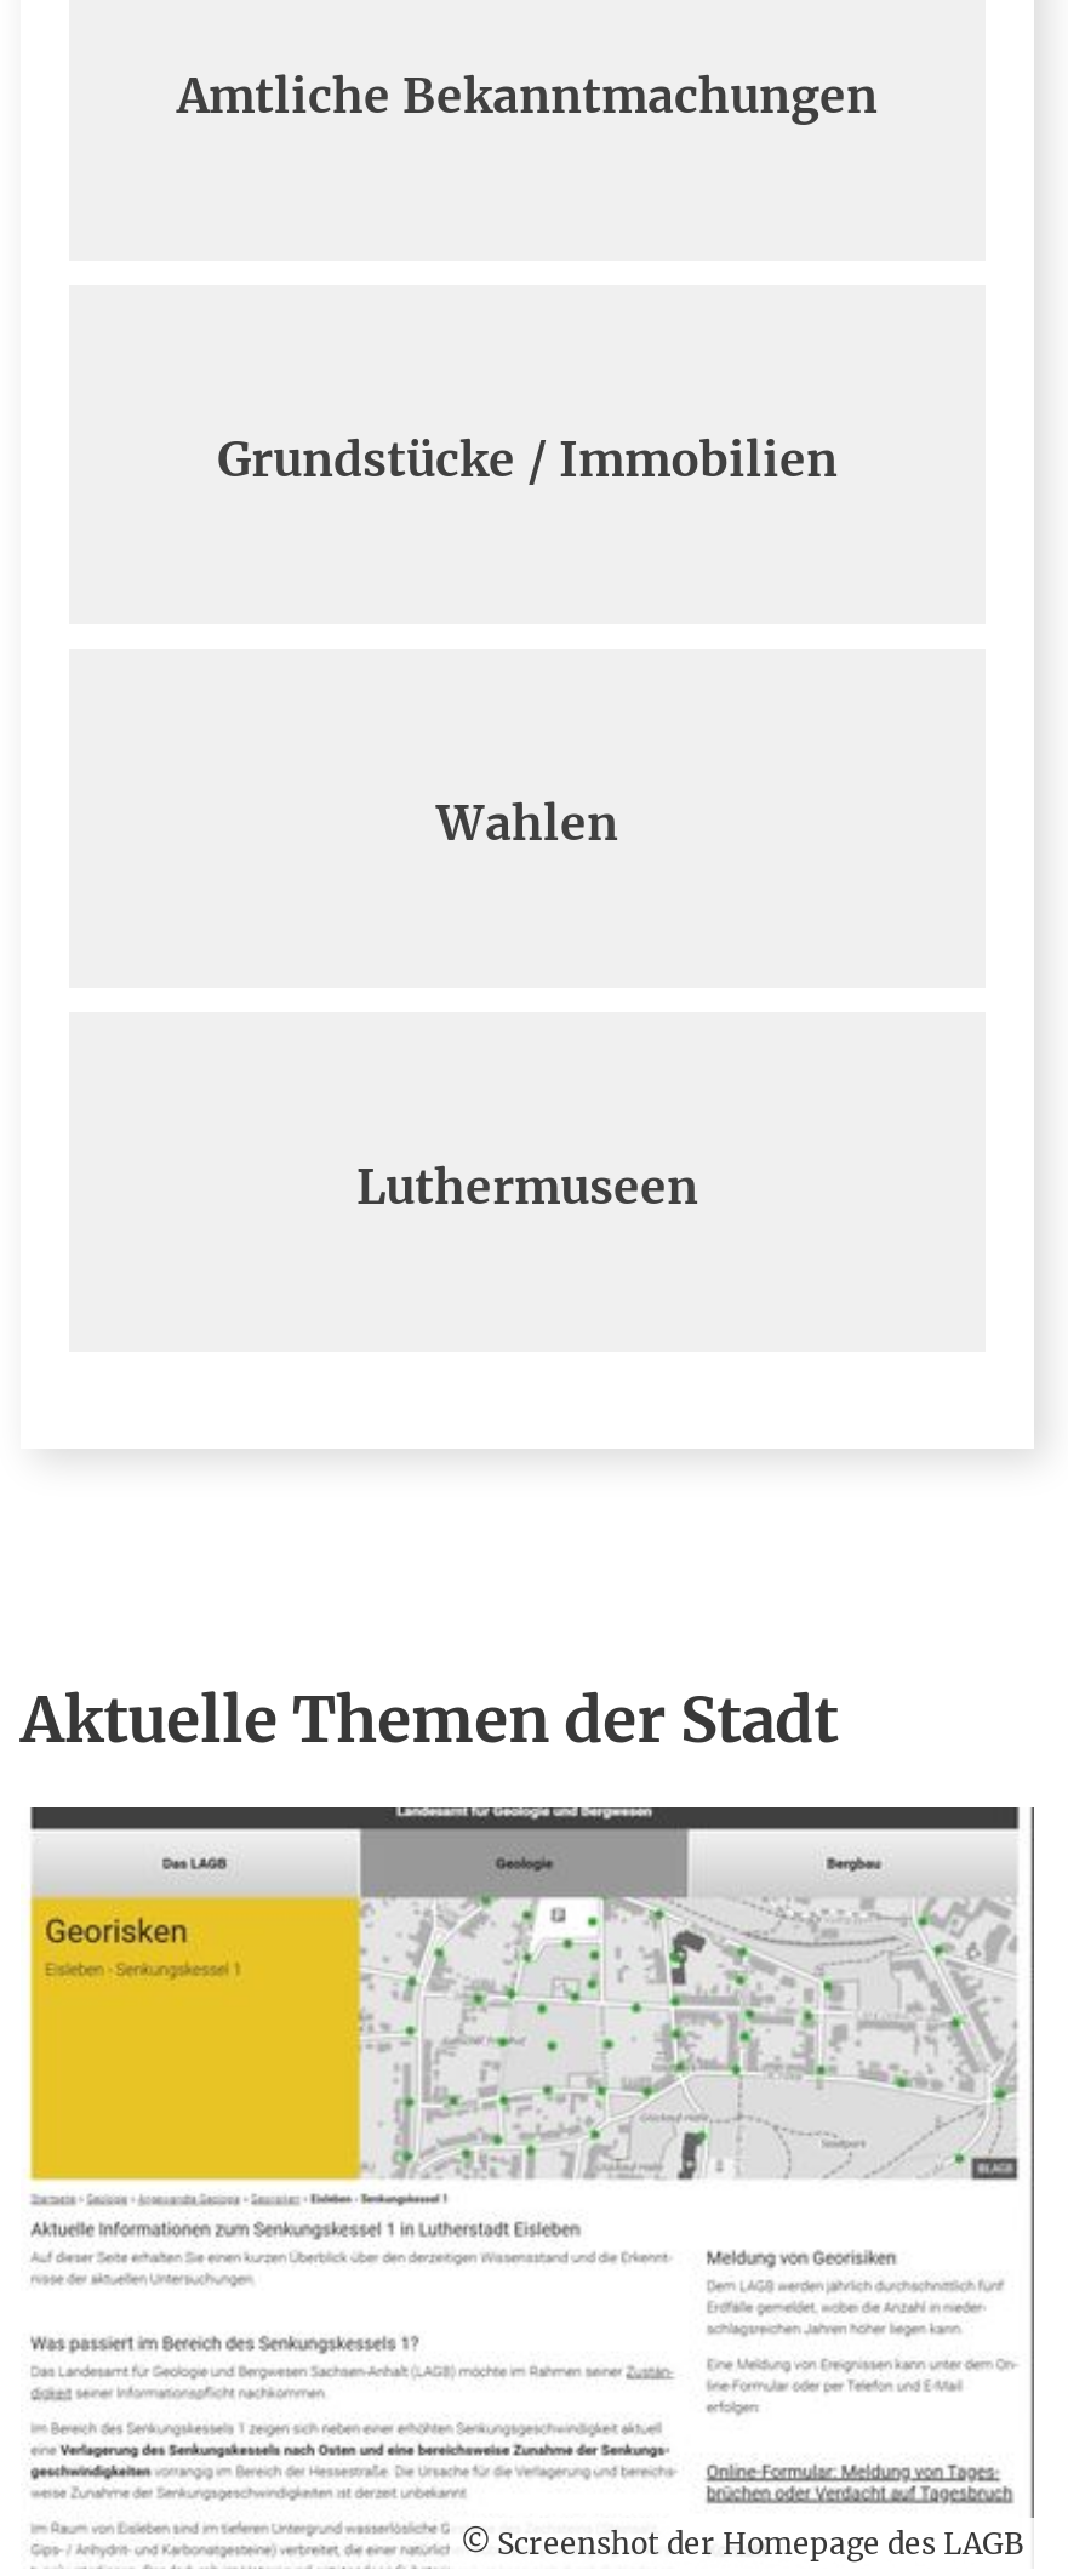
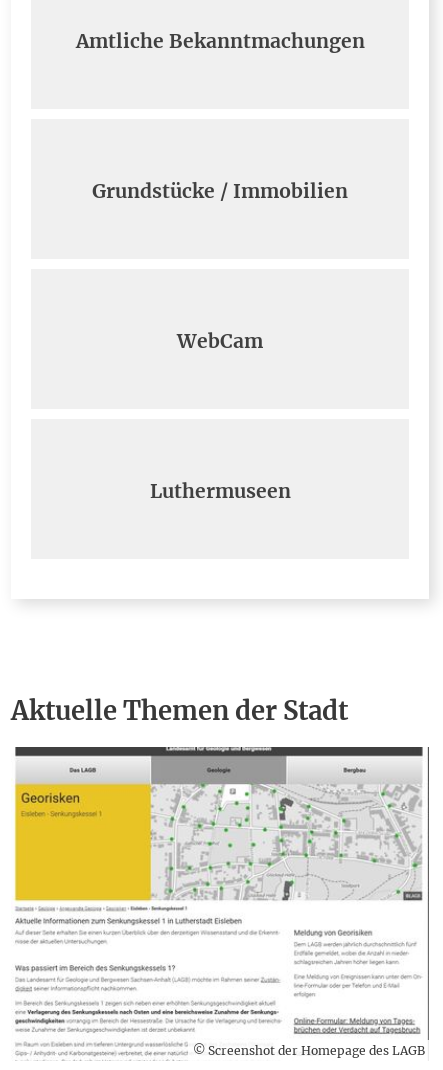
- Wahlen
+ WebCam
